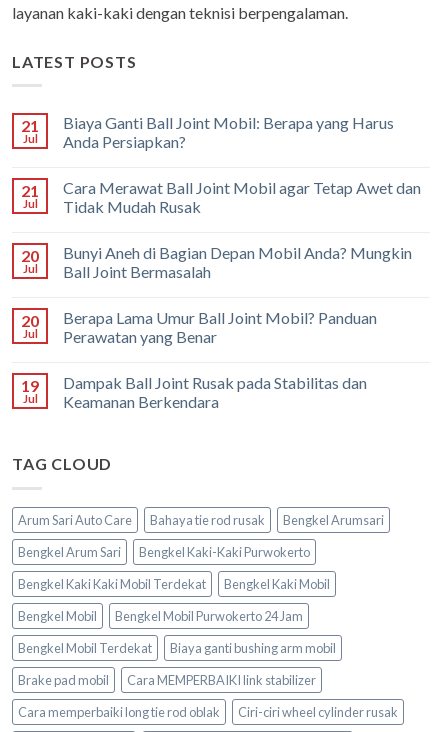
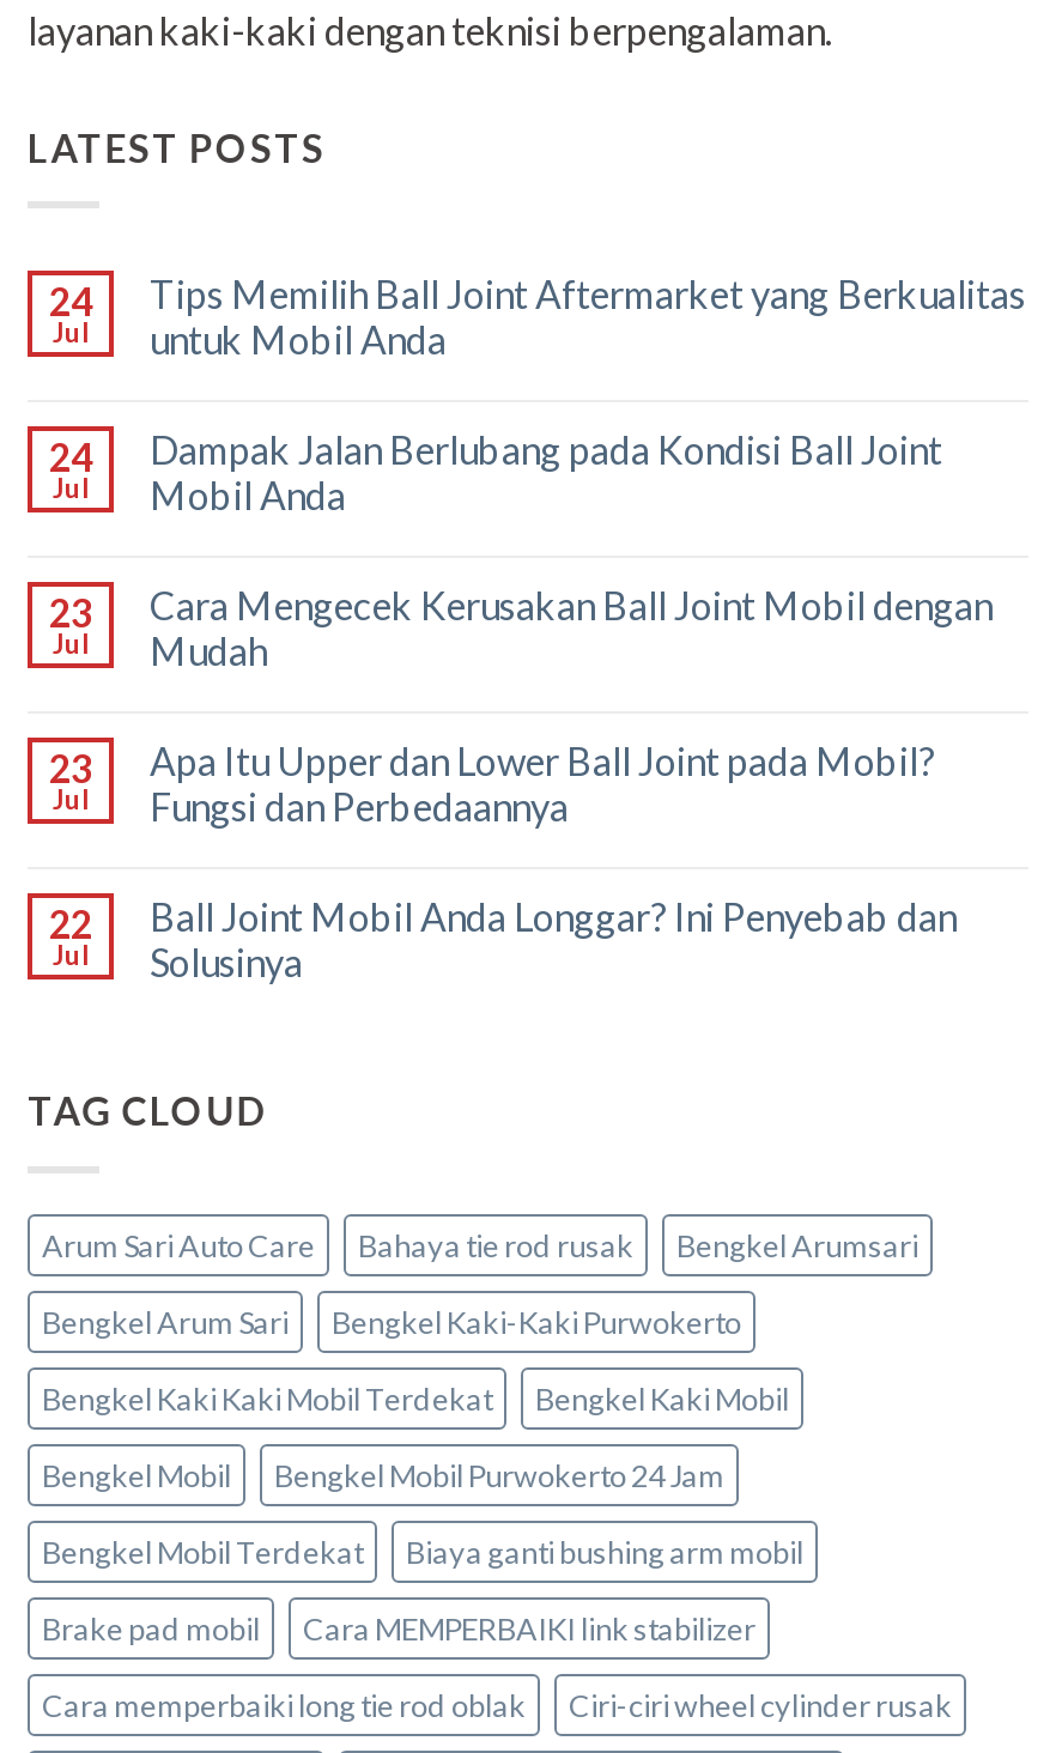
- 21
+ 24

- Biaya Ganti Ball Joint Mobil: Berapa yang Harus
- Anda Persiapkan?
+ Tips Memilih Ball Joint Aftermarket yang Berkualitas
+ untuk Mobil Anda

- 21
+ 24

- Cara Merawat Ball Joint Mobil agar Tetap Awet dan
- Tidak Mudah Rusak
+ Dampak Jalan Berlubang pada Kondisi Ball Joint
+ Mobil Anda

- 20
+ 23

- Bunyi Aneh di Bagian Depan Mobil Anda? Mungkin
- Ball Joint Bermasalah
+ Cara Mengecek Kerusakan Ball Joint Mobil dengan
+ Mudah

- 20
+ 23

- Berapa Lama Umur Ball Joint Mobil? Panduan
- Perawatan yang Benar
+ Apa Itu Upper dan Lower Ball Joint pada Mobil?
+ Fungsi dan Perbedaannya

- 19
+ 22

- Dampak Ball Joint Rusak pada Stabilitas dan
- Keamanan Berkendara
+ Ball Joint Mobil Anda Longgar? Ini Penyebab dan
+ Solusinya
